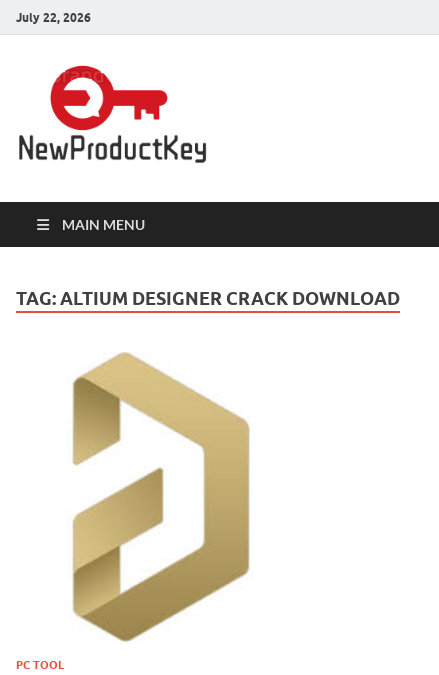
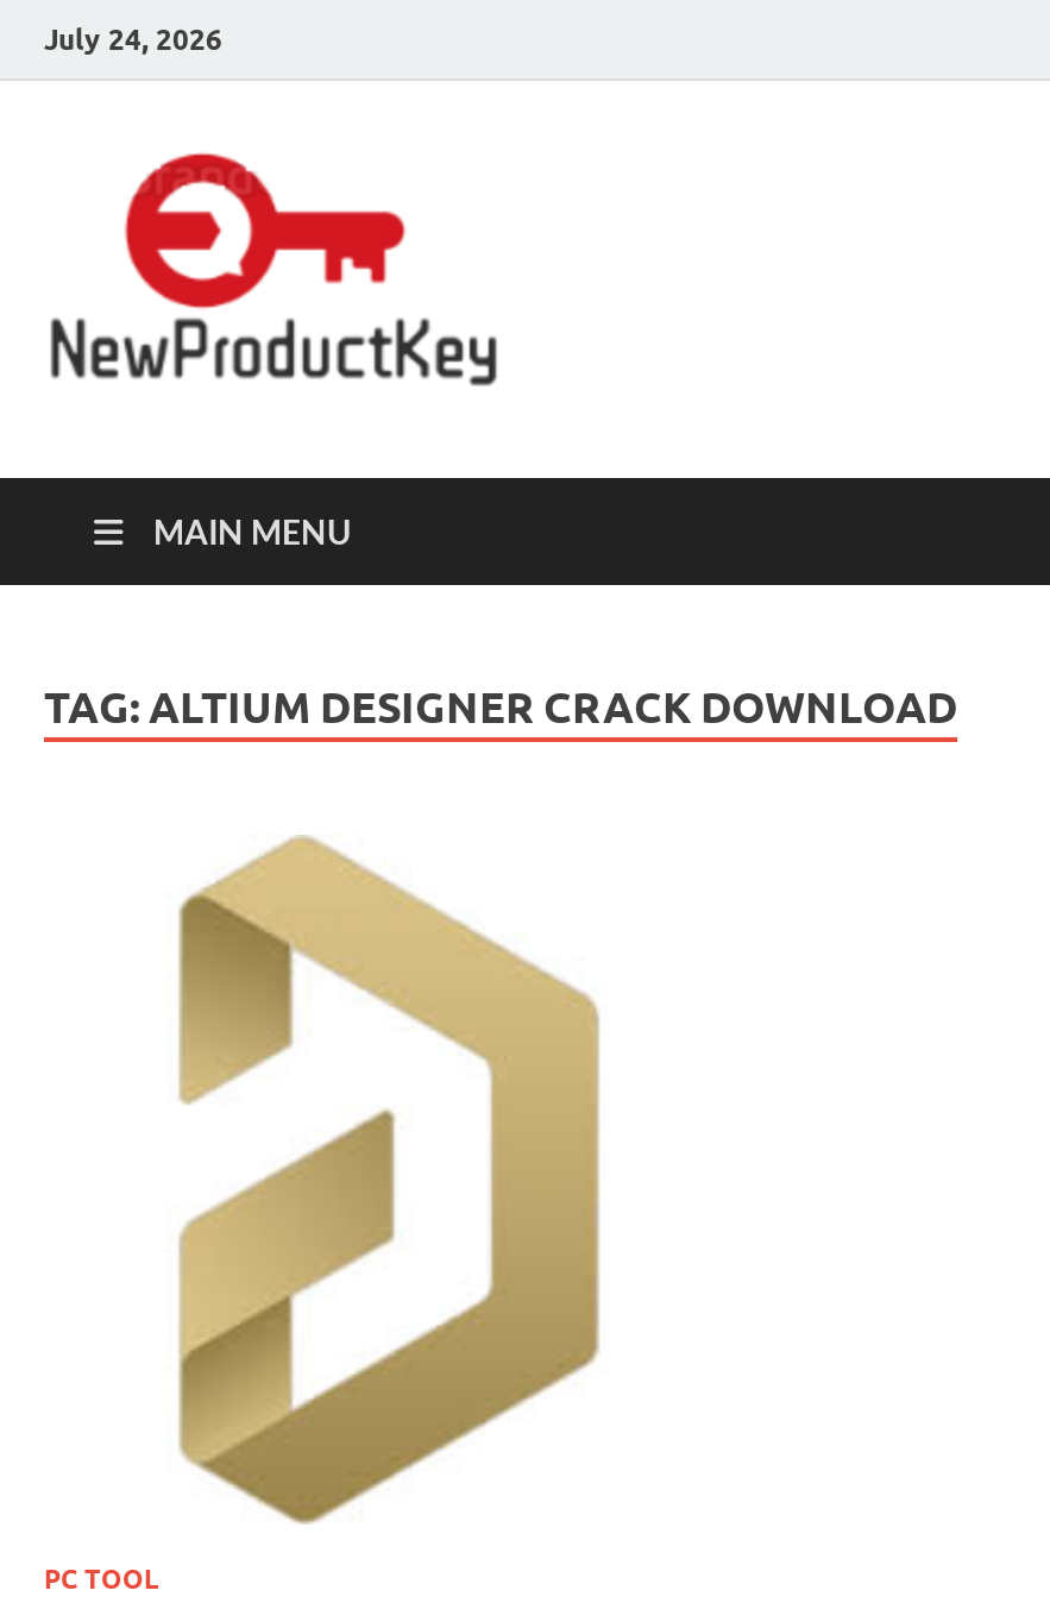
- July 22, 2026
+ July 24, 2026
